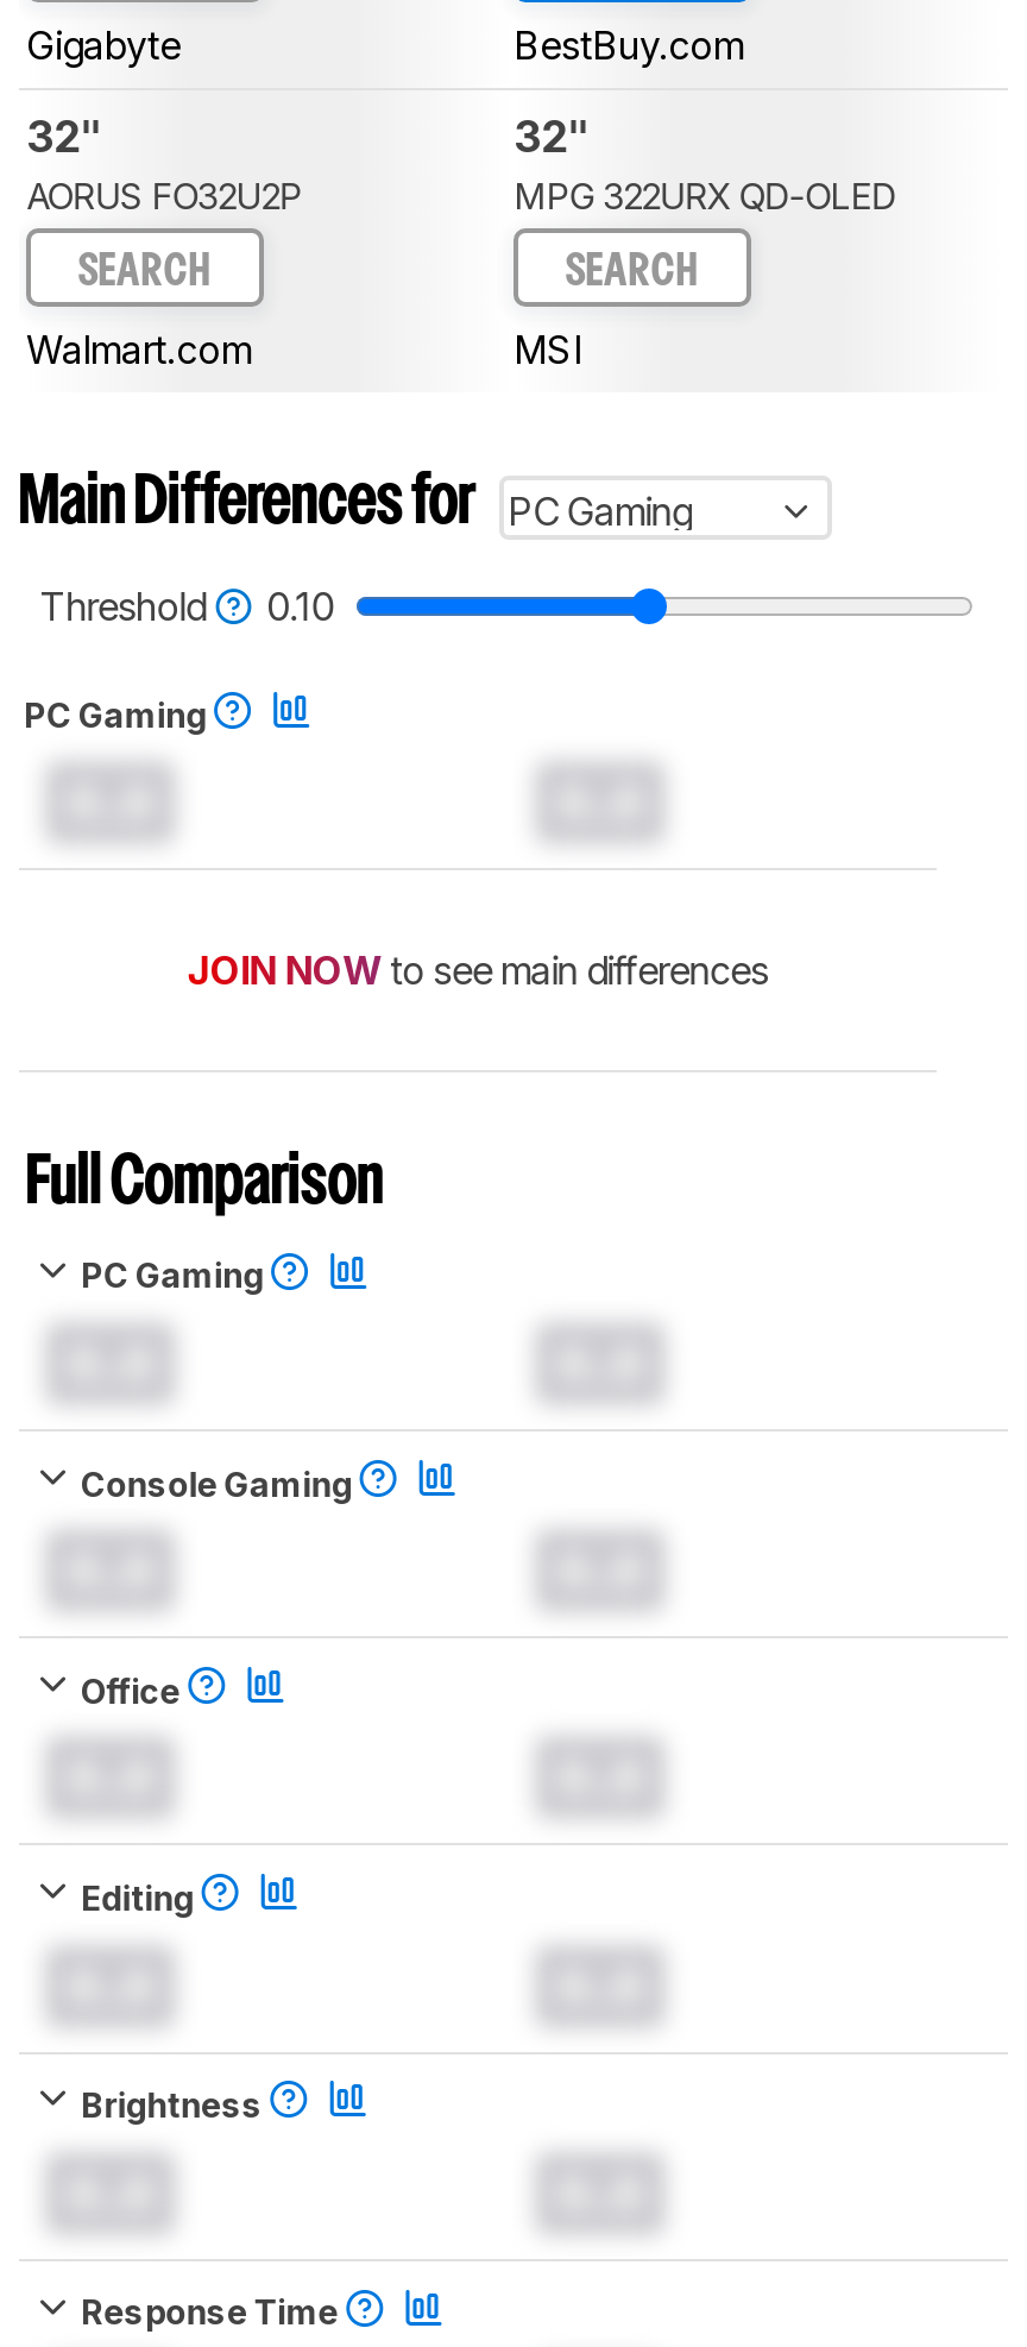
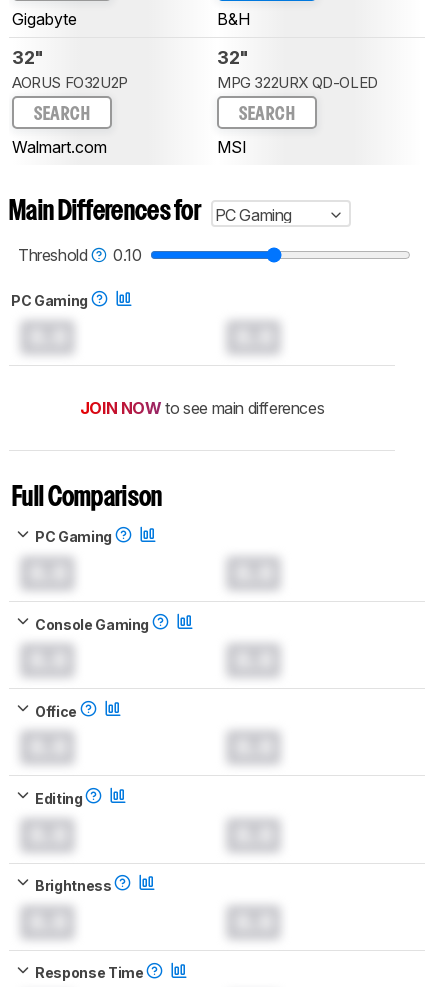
- BestBuy.com
+ B&H
